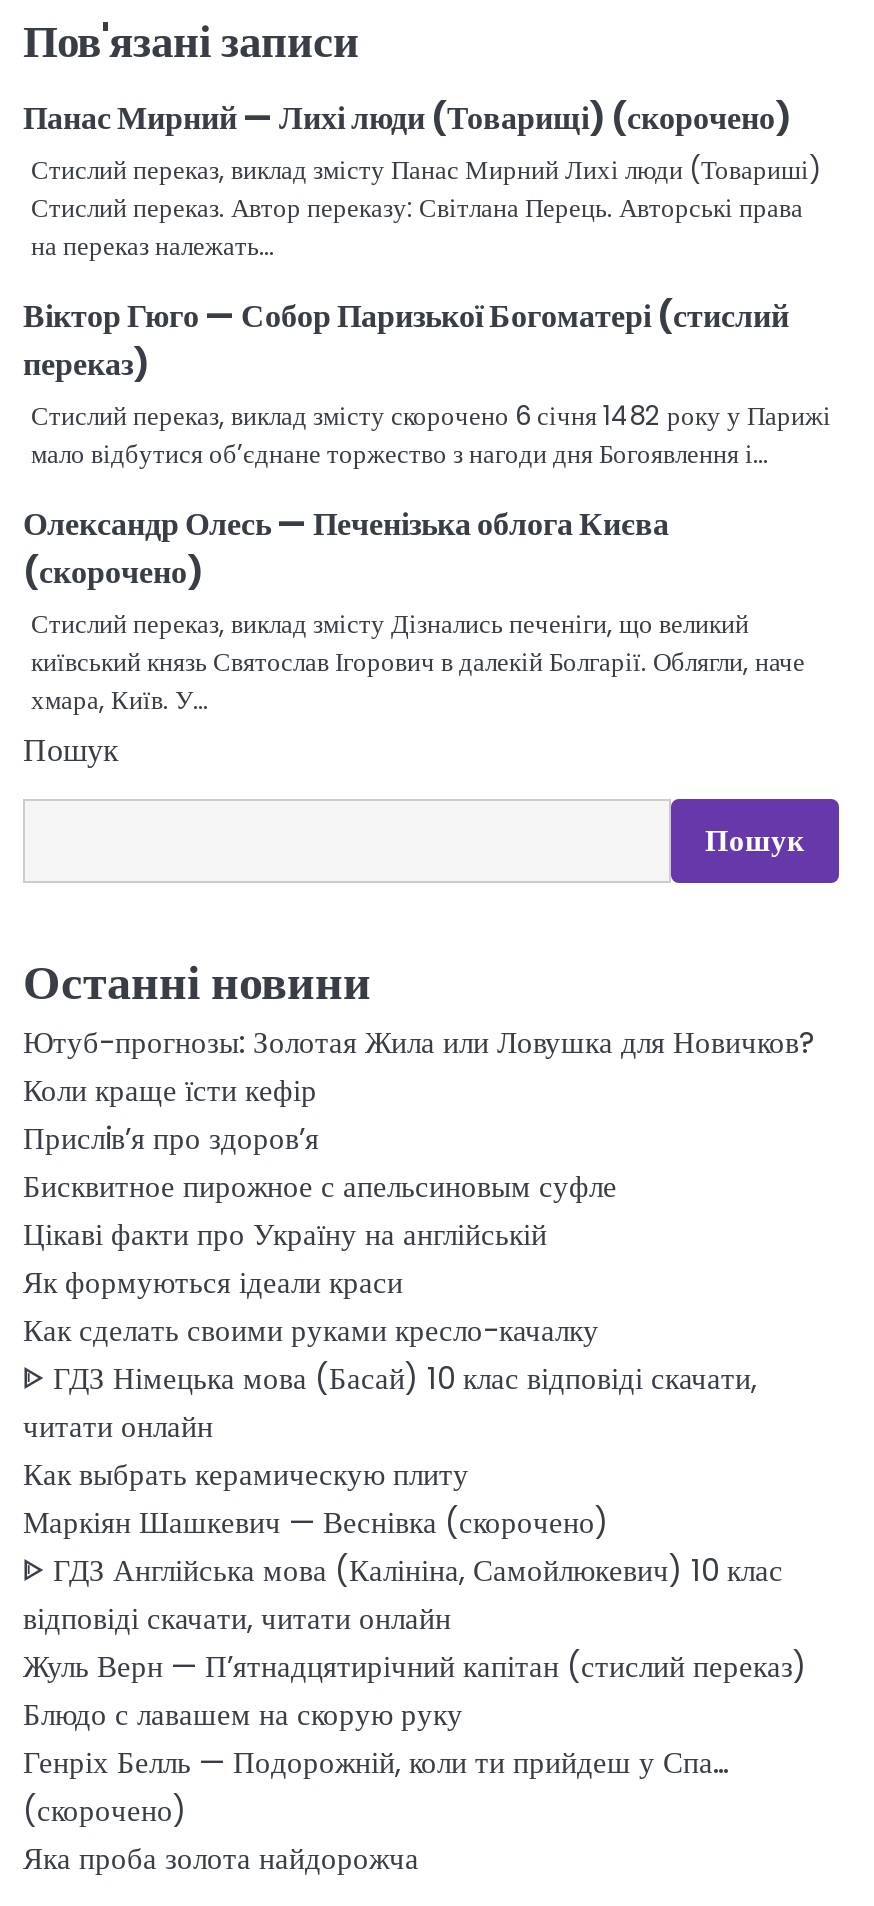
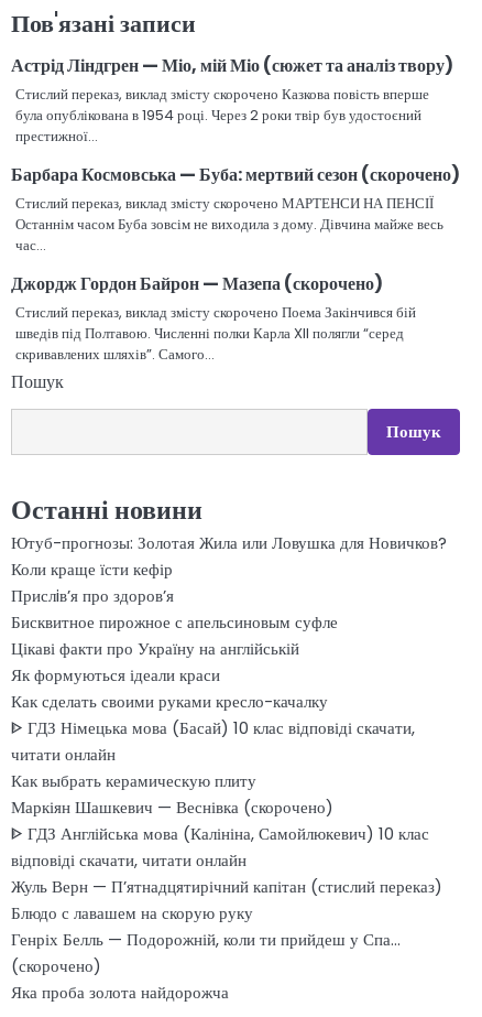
- Панас Мирний — Лихі люди (Товарищі) (скорочено)
- Стислий переказ, виклад змісту Панас Мирний Лихі люди (Товариші)
- Стислий переказ. Автор переказу: Світлана Перець. Авторські права
- на переказ належать…
+ Астрід Ліндгрен — Міо, мій Міо (сюжет та аналіз твору)
+ Стислий переказ, виклад змісту скорочено Казкова повість вперше
+ була опублікована в 1954 році. Через 2 роки твір був удостоєний
+ престижної…

- Віктор Гюго — Собор Паризької Богоматері (стислий
- переказ)
- Стислий переказ, виклад змісту скорочено 6 січня 1482 року у Парижі
- мало відбутися об’єднане торжество з нагоди дня Богоявлення і…
+ Барбара Космовська — Буба: мертвий сезон (скорочено)
+ Стислий переказ, виклад змісту скорочено МАРТЕНСИ НА ПЕНСІЇ
+ Останнім часом Буба зовсім не виходила з дому. Дівчина майже весь
+ час…

- Олександр Олесь — Печенізька облога Києва
- (скорочено)
- Стислий переказ, виклад змісту Дізнались печеніги, що великий
- київський князь Святослав Ігорович в далекій Болгарії. Облягли, наче
- хмара, Київ. У…
+ Джордж Гордон Байрон — Мазепа (скорочено)
+ Стислий переказ, виклад змісту скорочено Поема Закінчився бій
+ шведів під Полтавою. Численні полки Карла XII полягли “серед
+ скривавлених шляхів”. Самого…
